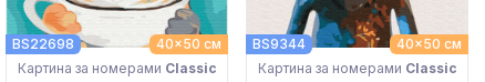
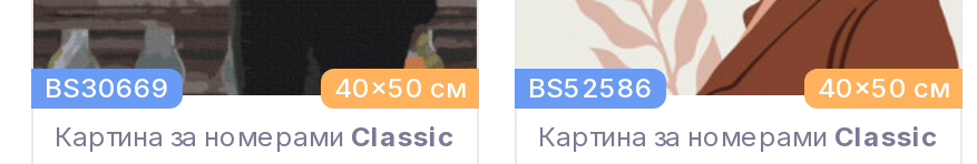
- BS22698
+ BS30669

- 40x50 см BS9344
+ 40x50 см BS52586
